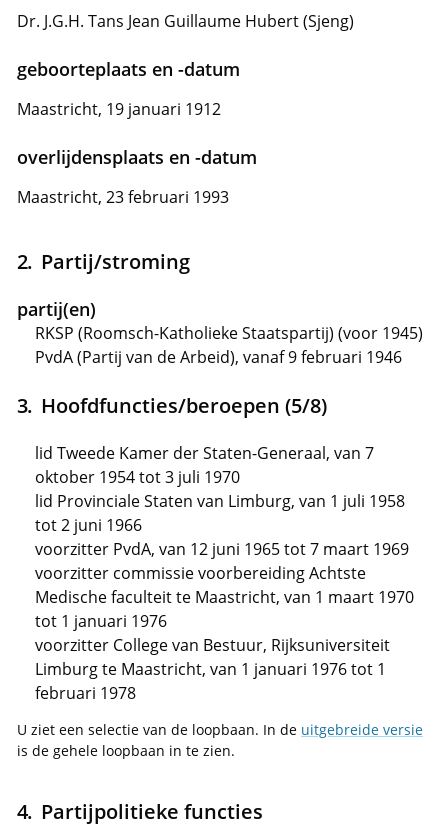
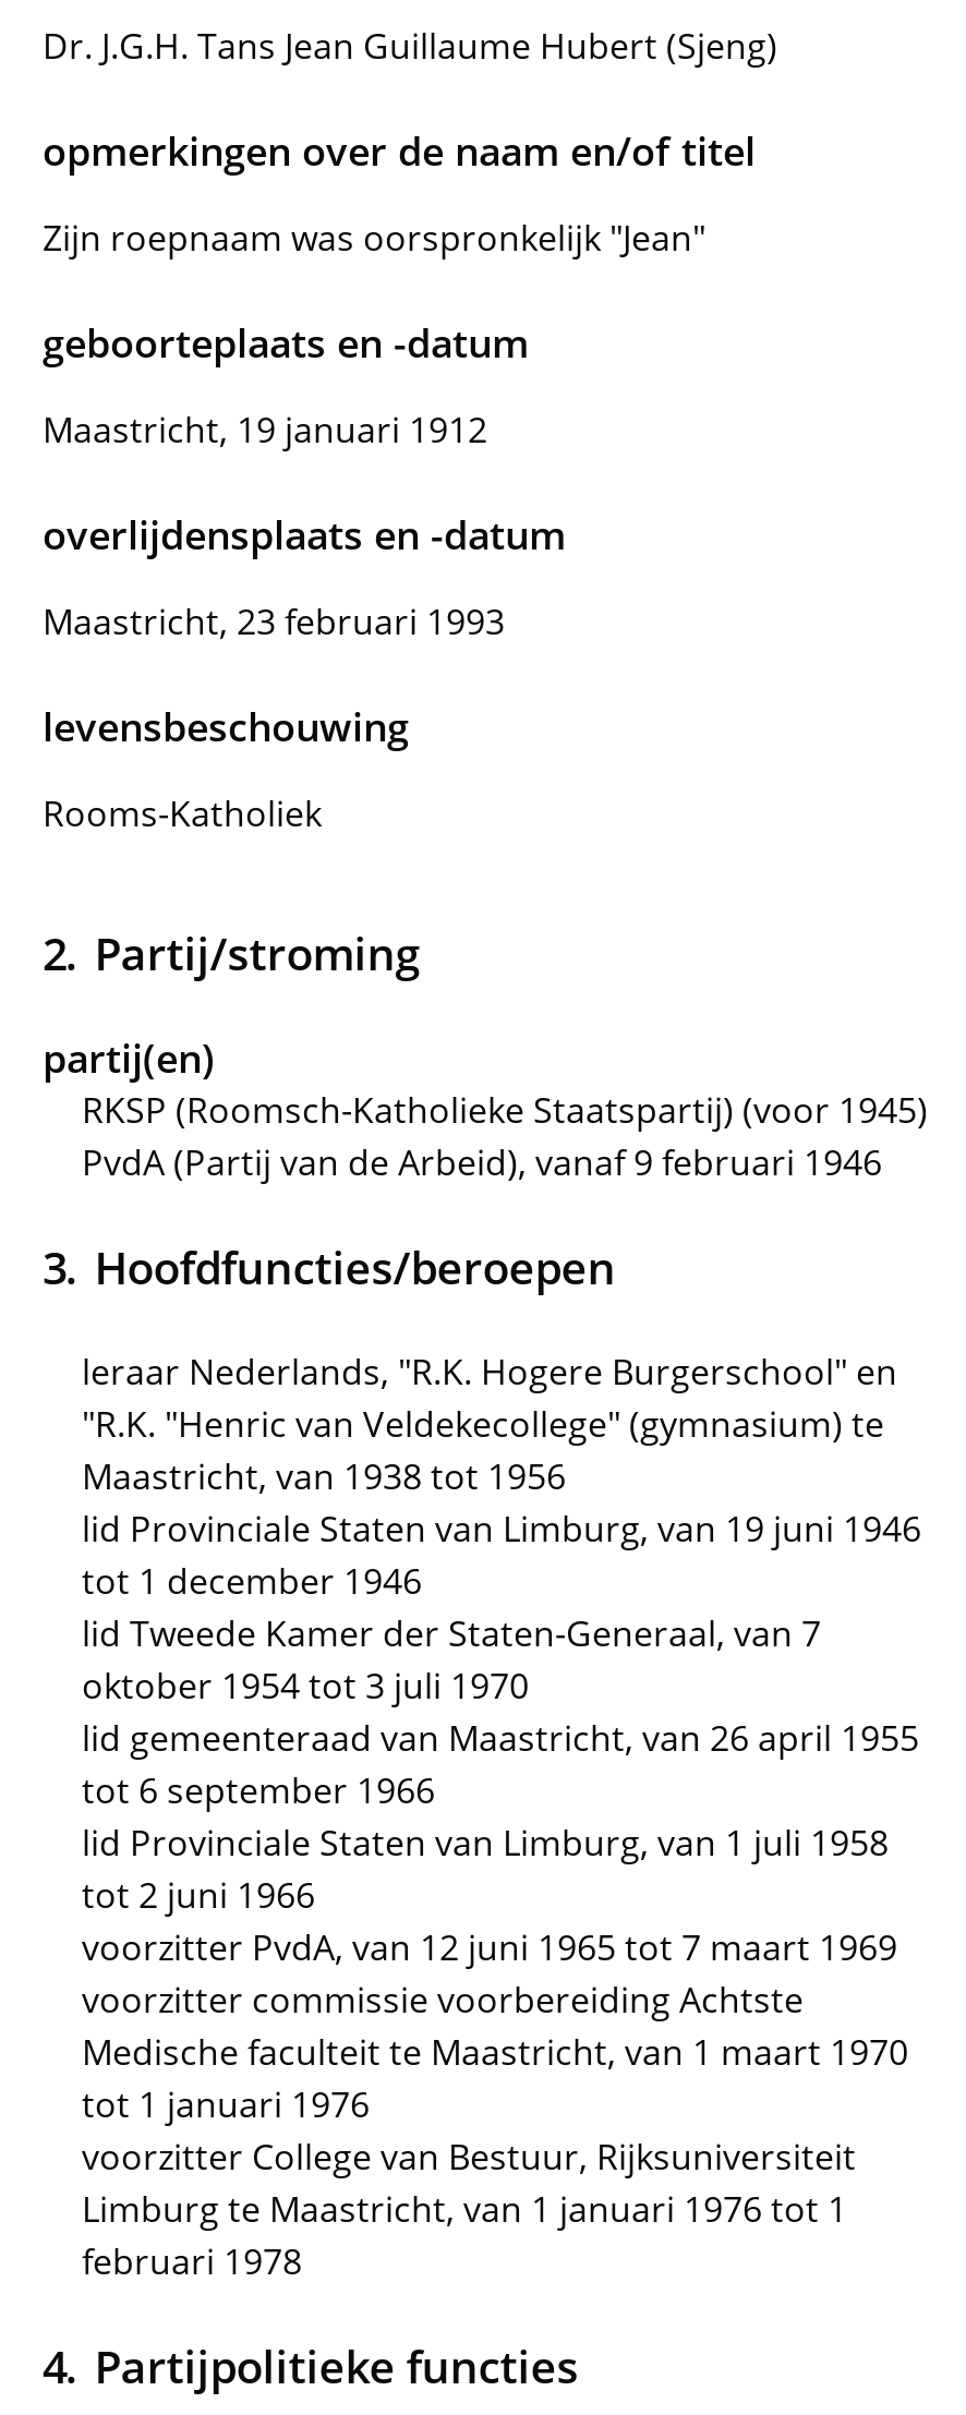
+ opmerkingen over de naam en/of titel
+ Zijn roepnaam was oorspronkelijk "Jean"

+ levensbeschouwing
+ Rooms-Katholiek

- Hoofdfuncties/beroepen (5/8)
+ Hoofdfuncties/beroepen
+ leraar Nederlands, "R.K. Hogere Burgerschool" en
+ "R.K. "Henric van Veldekecollege" (gymnasium) te
+ Maastricht, van 1938 tot 1956
+ lid Provinciale Staten van Limburg, van 19 juni 1946
+ tot 1 december 1946

moved down: lid Tweede Kamer der Staten-Generaal, van 7 | oktober 1954 tot 3 juli 1970

+ lid gemeenteraad van Maastricht, van 26 april 1955
+ tot 6 september 1966

moved down: lid Provinciale Staten van Limburg, van 1 juli 1958 | tot 2 juni 1966 | voorzitter PvdA, van 12 juni 1965 tot 7 maart 1969 | ... | Limburg te Maastricht, van 1 januari 1976 tot 1 | februari 1978

- U ziet een selectie van de loopbaan. In de uitgebreide versie
- is de gehele loopbaan in te zien.
